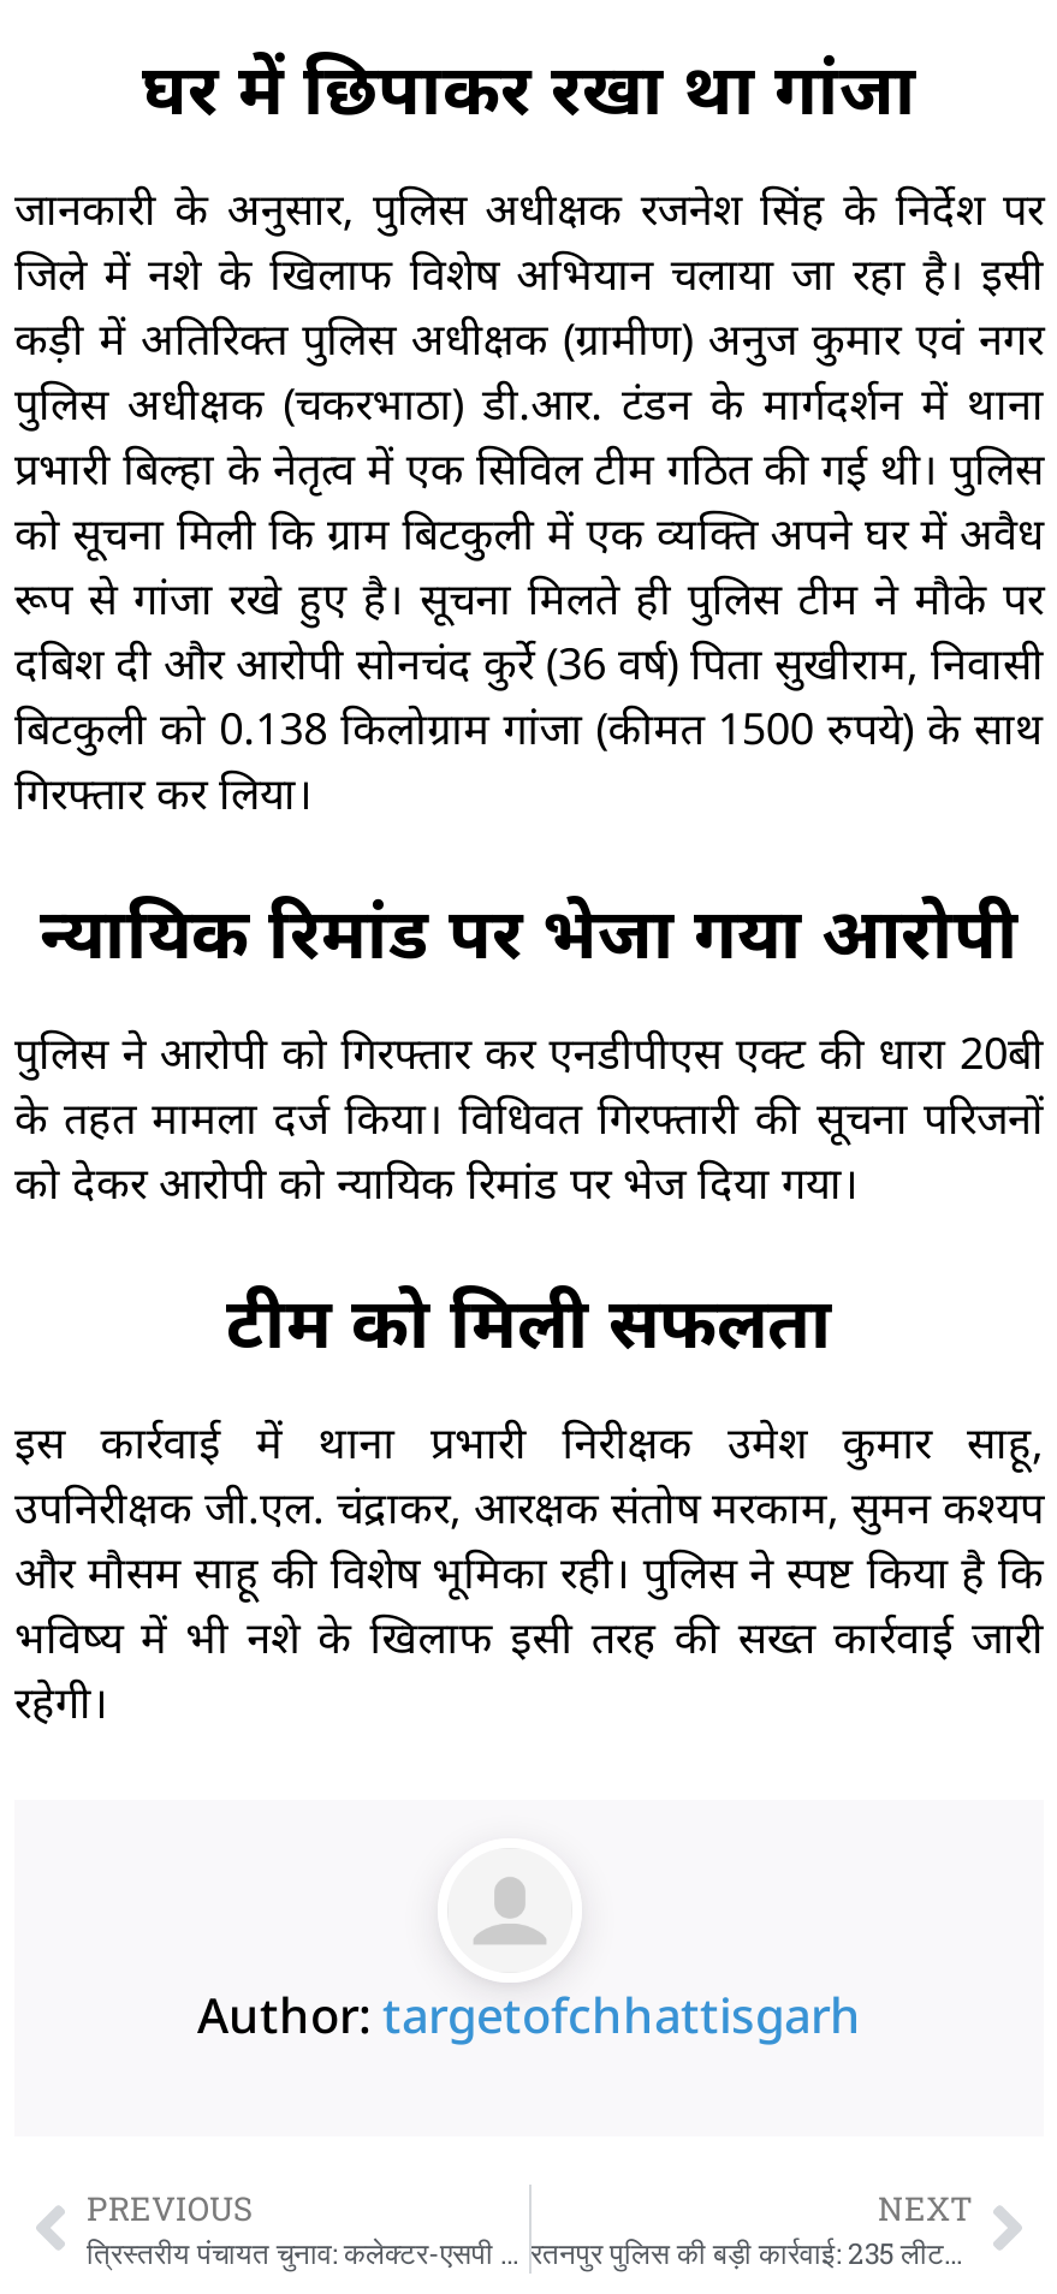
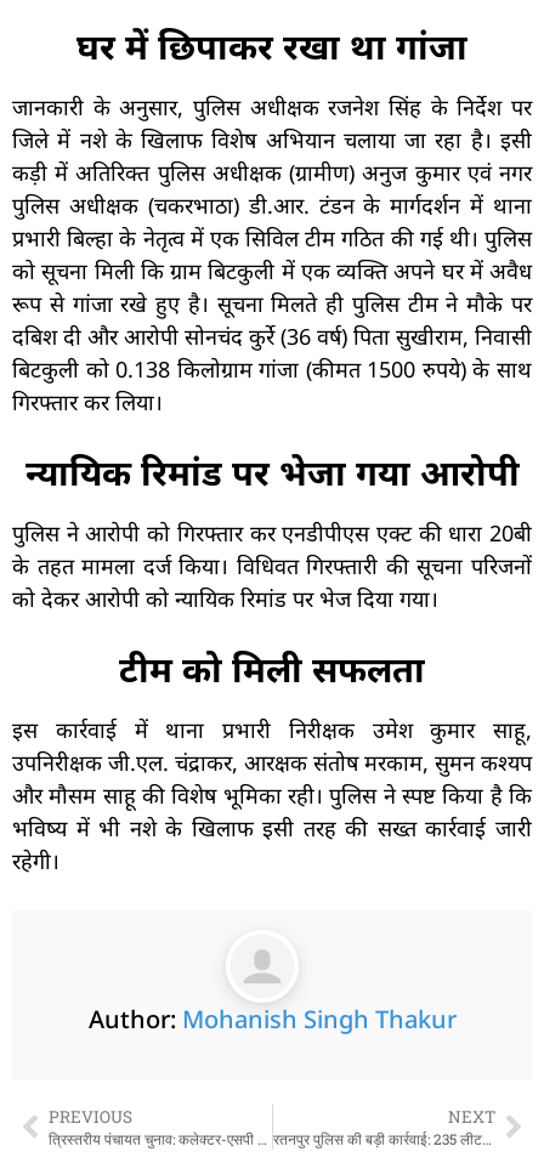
- Author: targetofchhattisgarh
+ Author: Mohanish Singh Thakur
